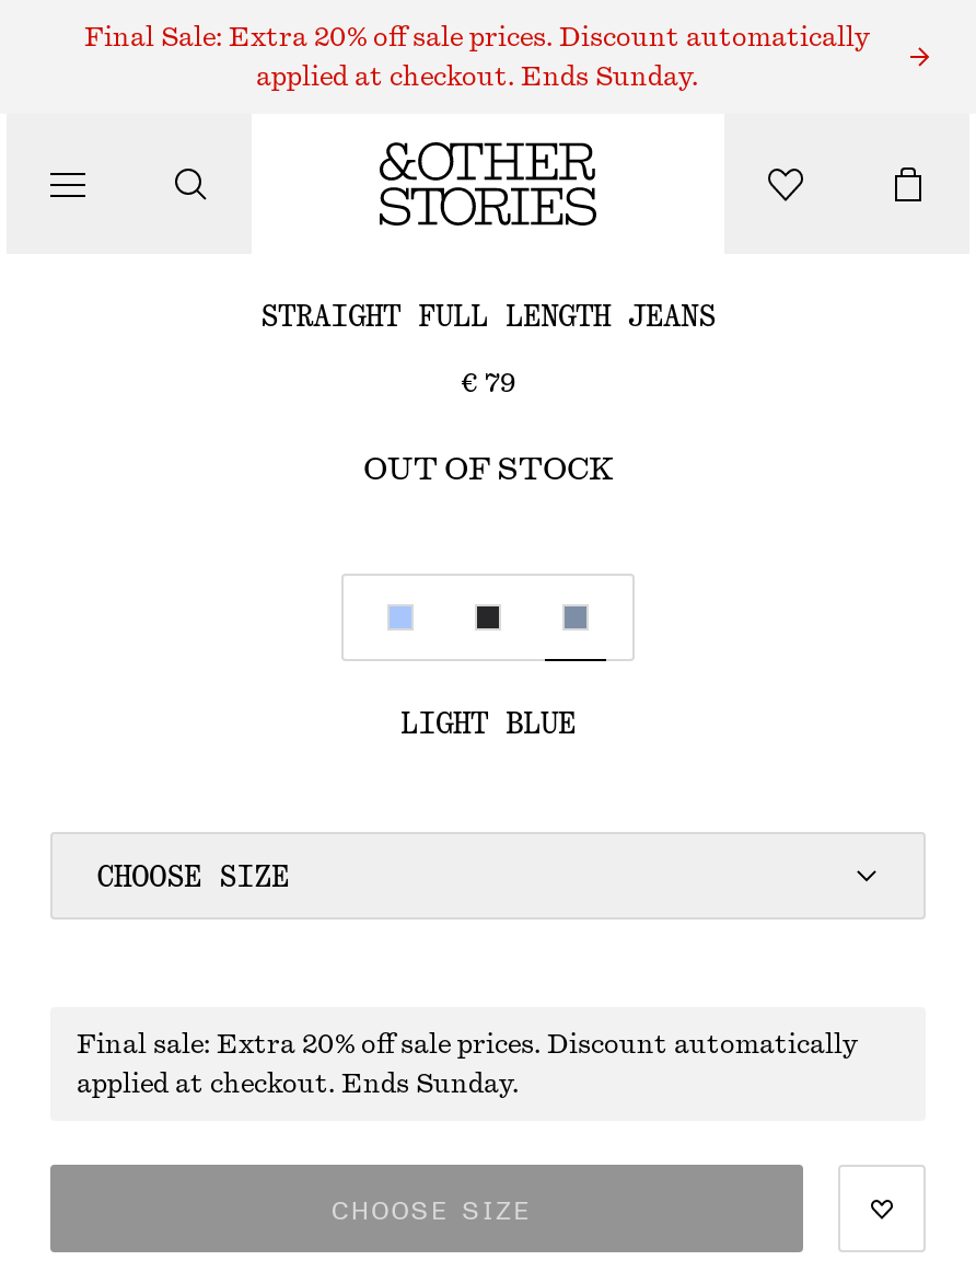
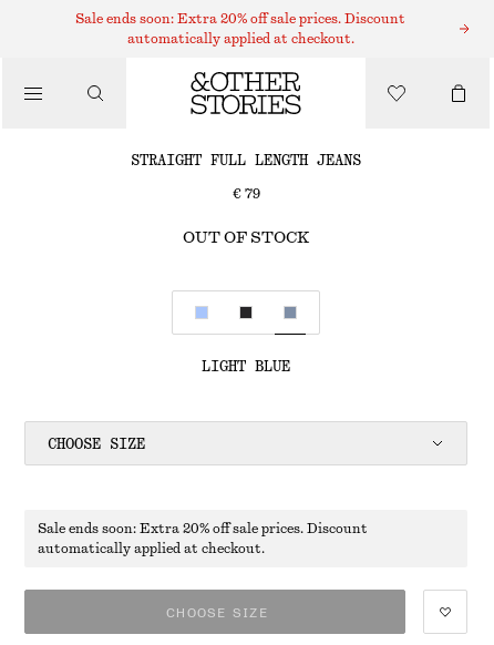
- Final Sale: Extra 20% off sale prices. Discount automatically
+ Sale ends soon: Extra 20% off sale prices. Discount

- applied at checkout. Ends Sunday.
+ automatically applied at checkout.

- Final sale: Extra 20% off sale prices. Discount automatically
+ Sale ends soon: Extra 20% off sale prices. Discount

- applied at checkout. Ends Sunday.
+ automatically applied at checkout.
